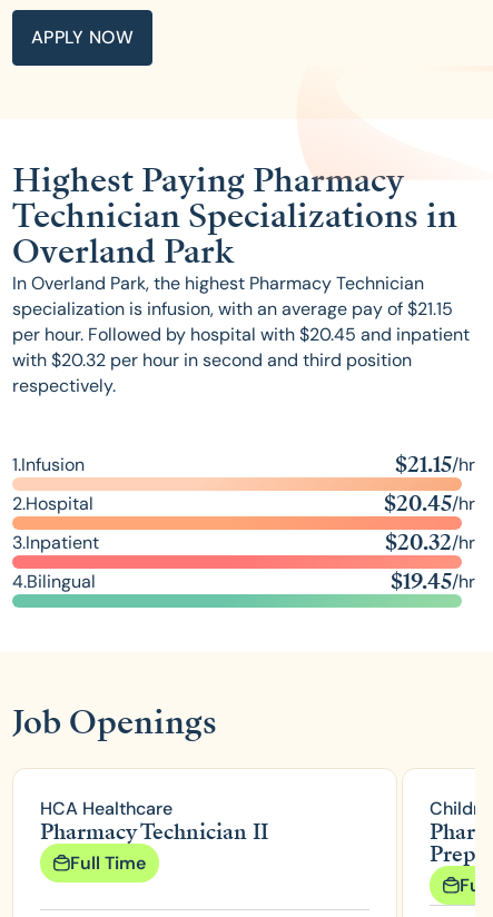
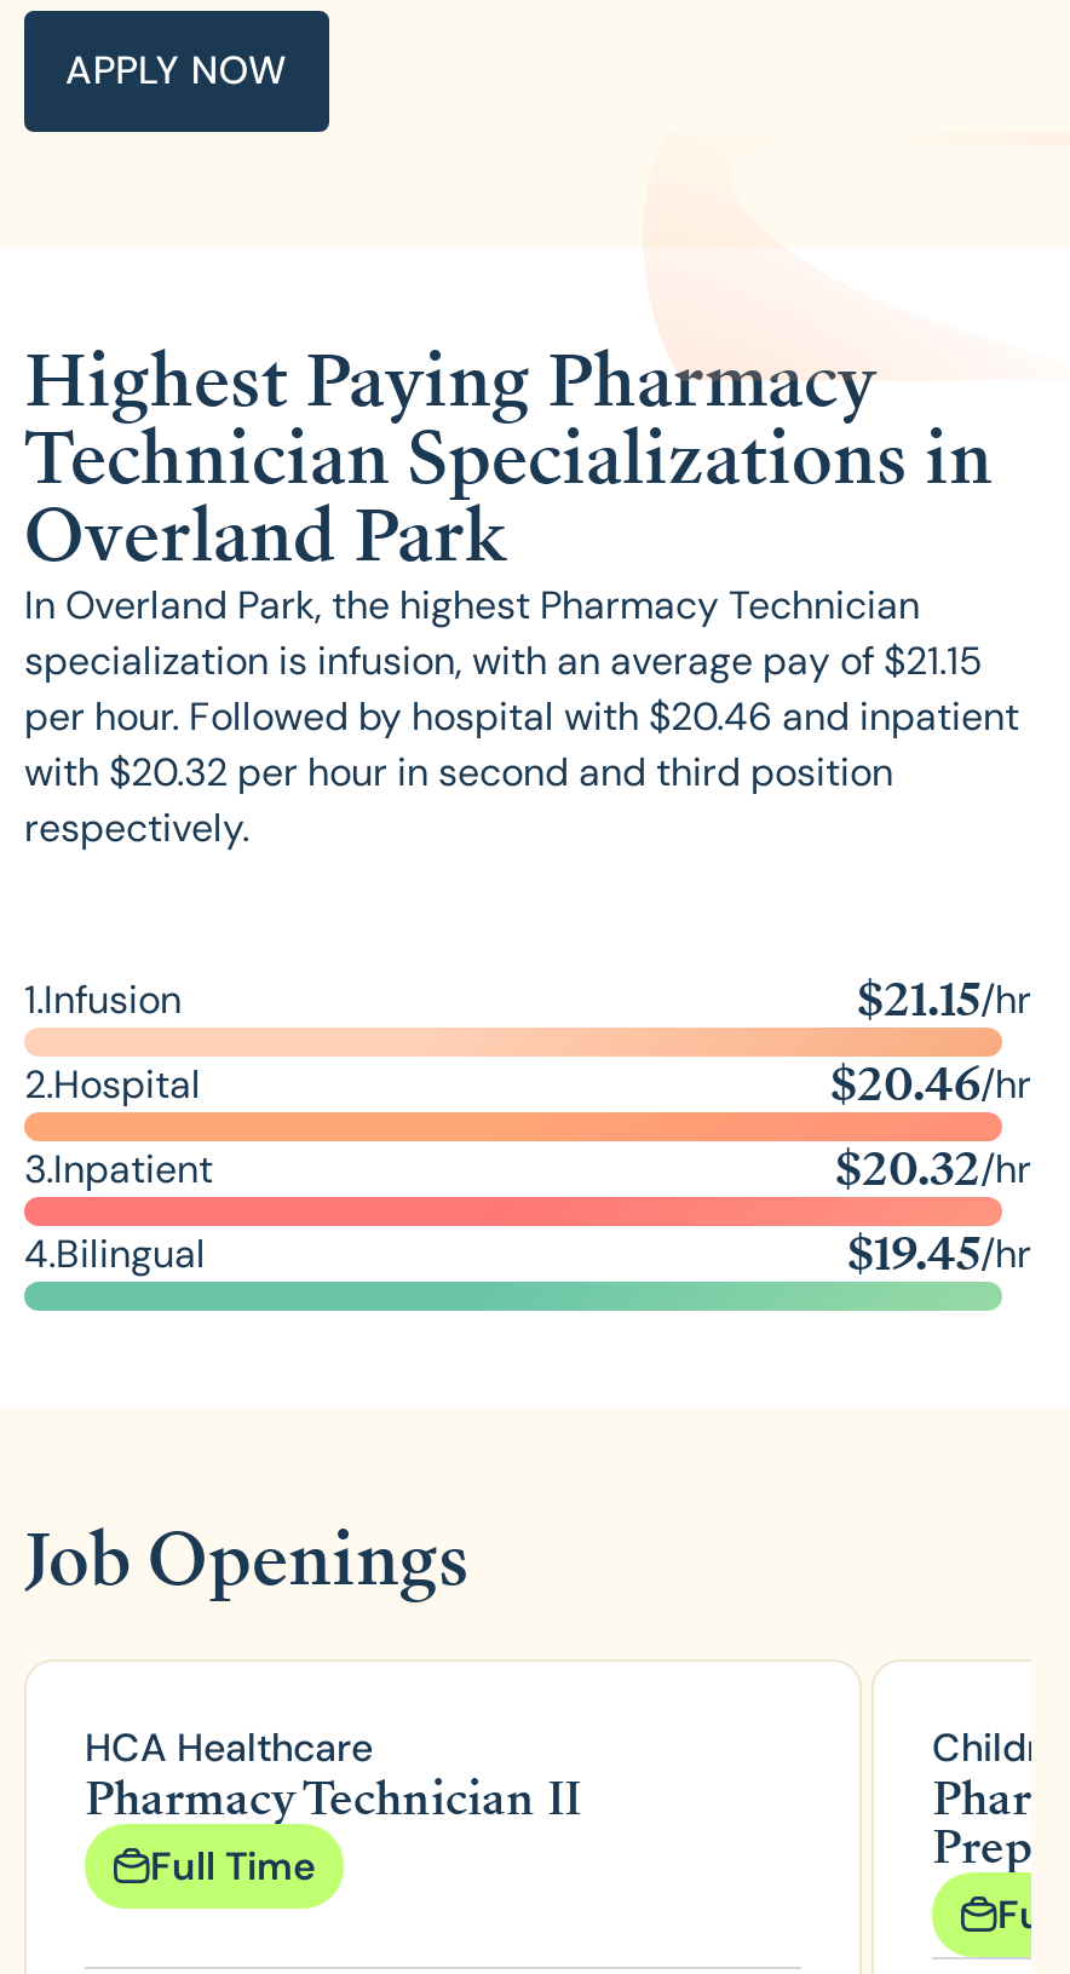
- per hour. Followed by hospital with $20.45 and inpatient
+ per hour. Followed by hospital with $20.46 and inpatient

- $20.45/hr
+ $20.46/hr
